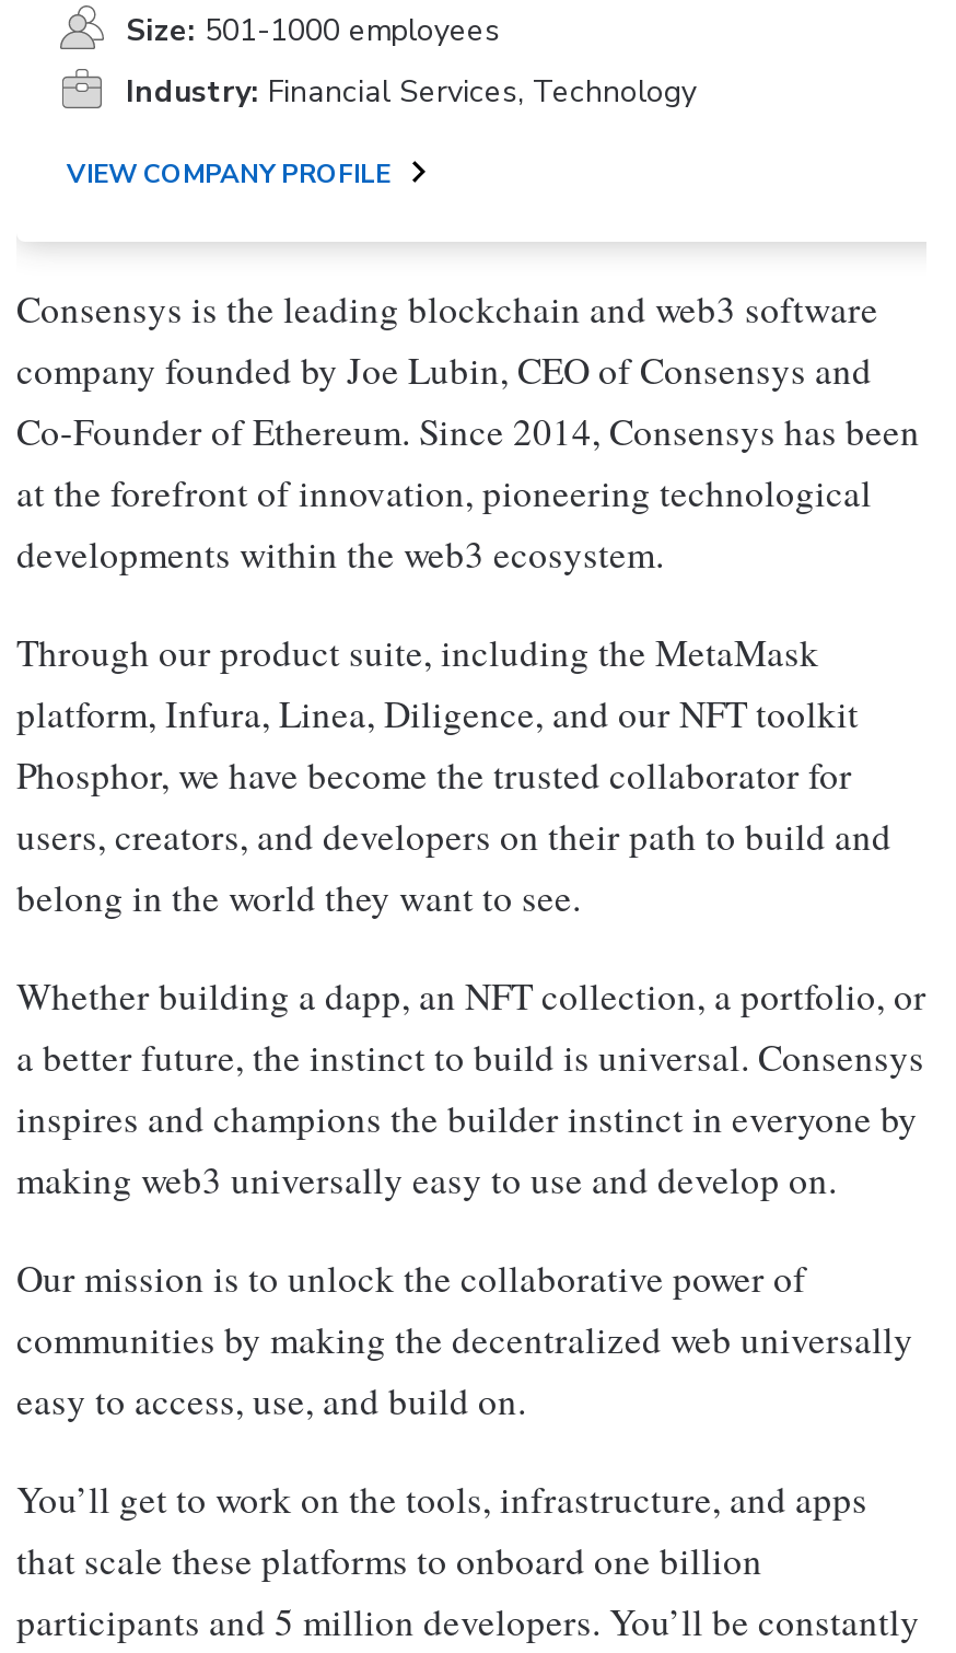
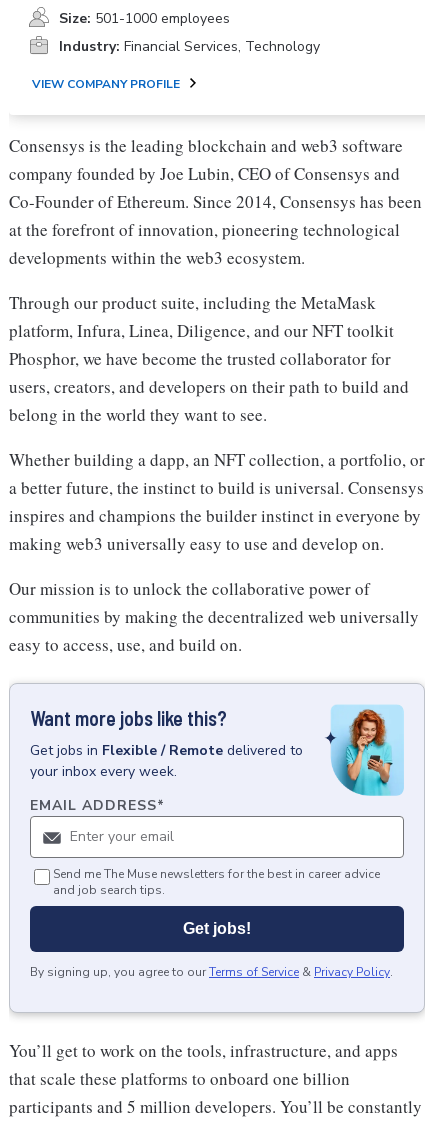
+ [image]
+ Want more jobs like this?
+ Get jobs in Flexible / Remote delivered to
+ your inbox every week.
+ EMAIL ADDRESS*

+ Send me The Muse newsletters for the best in career advice
+ and job search tips.
+ Get jobs!
+ By signing up, you agree to our Terms of Service & Privacy Policy.
